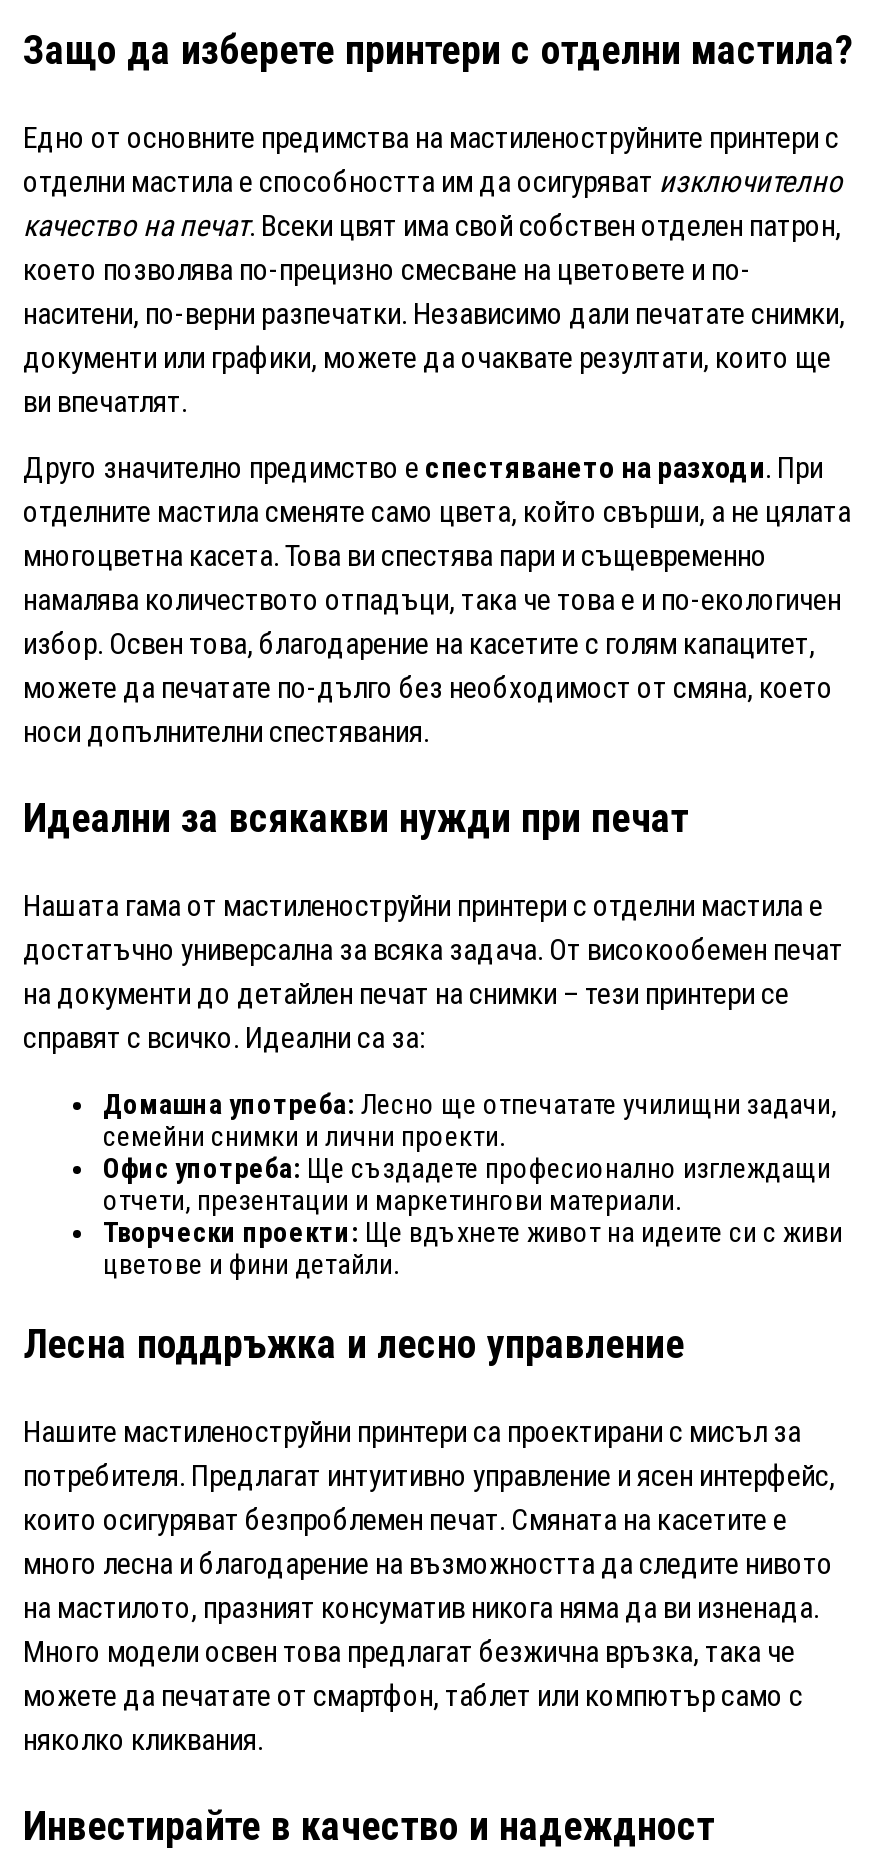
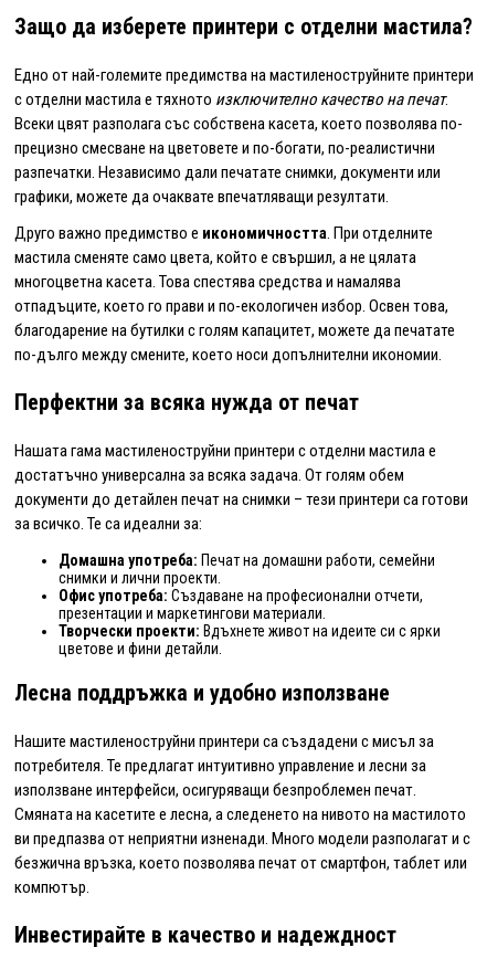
- Едно от основните предимства на мастиленоструйните принтери с
- отделни мастила е способността им да осигуряват изключително
- качество на печат. Всеки цвят има свой собствен отделен патрон,
- което позволява по-прецизно смесване на цветовете и по-
- наситени, по-верни разпечатки. Независимо дали печатате снимки,
- документи или графики, можете да очаквате резултати, които ще
- ви впечатлят.
+ Едно от най-големите предимства на мастиленоструйните принтери
+ с отделни мастила е тяхното изключително качество на печат.
+ Всеки цвят разполага със собствена касета, което позволява по-
+ прецизно смесване на цветовете и по-богати, по-реалистични
+ разпечатки. Независимо дали печатате снимки, документи или
+ графики, можете да очаквате впечатляващи резултати.

- Друго значително предимство е спестяването на разходи. При
- отделните мастила сменяте само цвета, който свърши, а не цялата
- многоцветна касета. Това ви спестява пари и същевременно
- намалява количеството отпадъци, така че това е и по-екологичен
- избор. Освен това, благодарение на касетите с голям капацитет,
- можете да печатате по-дълго без необходимост от смяна, което
- носи допълнителни спестявания.
+ Друго важно предимство е икономичността. При отделните
+ мастила сменяте само цвета, който е свършил, а не цялата
+ многоцветна касета. Това спестява средства и намалява
+ отпадъците, което го прави и по-екологичен избор. Освен това,
+ благодарение на бутилки с голям капацитет, можете да печатате
+ по-дълго между смените, което носи допълнителни икономии.

- Идеални за всякакви нужди при печат
+ Перфектни за всяка нужда от печат

- Нашата гама от мастиленоструйни принтери с отделни мастила е
- достатъчно универсална за всяка задача. От високoобемен печат
- на документи до детайлен печат на снимки – тези принтери се
- справят с всичко. Идеални са за:
+ Нашата гама мастиленоструйни принтери с отделни мастила е
+ достатъчно универсална за всяка задача. От голям обем
+ документи до детайлен печат на снимки – тези принтери са готови
+ за всичко. Те са идеални за:

- Домашна употреба: Лесно ще отпечатате училищни задачи,
- семейни снимки и лични проекти.
- Офис употреба: Ще създадете професионално изглеждащи
- отчети, презентации и маркетингови материали.
- Творчески проекти: Ще вдъхнете живот на идеите си с живи
+ Домашна употреба: Печат на домашни работи, семейни
+ снимки и лични проекти.
+ Офис употреба: Създаване на професионални отчети,
+ презентации и маркетингови материали.
+ Творчески проекти: Вдъхнете живот на идеите си с ярки

- Лесна поддръжка и лесно управление
+ Лесна поддръжка и удобно използване

- Нашите мастиленоструйни принтери са проектирани с мисъл за
- потребителя. Предлагат интуитивно управление и ясен интерфейс,
- които осигуряват безпроблемен печат. Смяната на касетите е
- много лесна и благодарение на възможността да следите нивото
- на мастилото, празният консуматив никога няма да ви изненада.
- Много модели освен това предлагат безжична връзка, така че
- можете да печатате от смартфон, таблет или компютър само с
- няколко кликвания.
+ Нашите мастиленоструйни принтери са създадени с мисъл за
+ потребителя. Те предлагат интуитивно управление и лесни за
+ използване интерфейси, осигуряващи безпроблемен печат.
+ Смяната на касетите е лесна, а следенето на нивото на мастилото
+ ви предпазва от неприятни изненади. Много модели разполагат и с
+ безжична връзка, което позволява печат от смартфон, таблет или
+ компютър.
